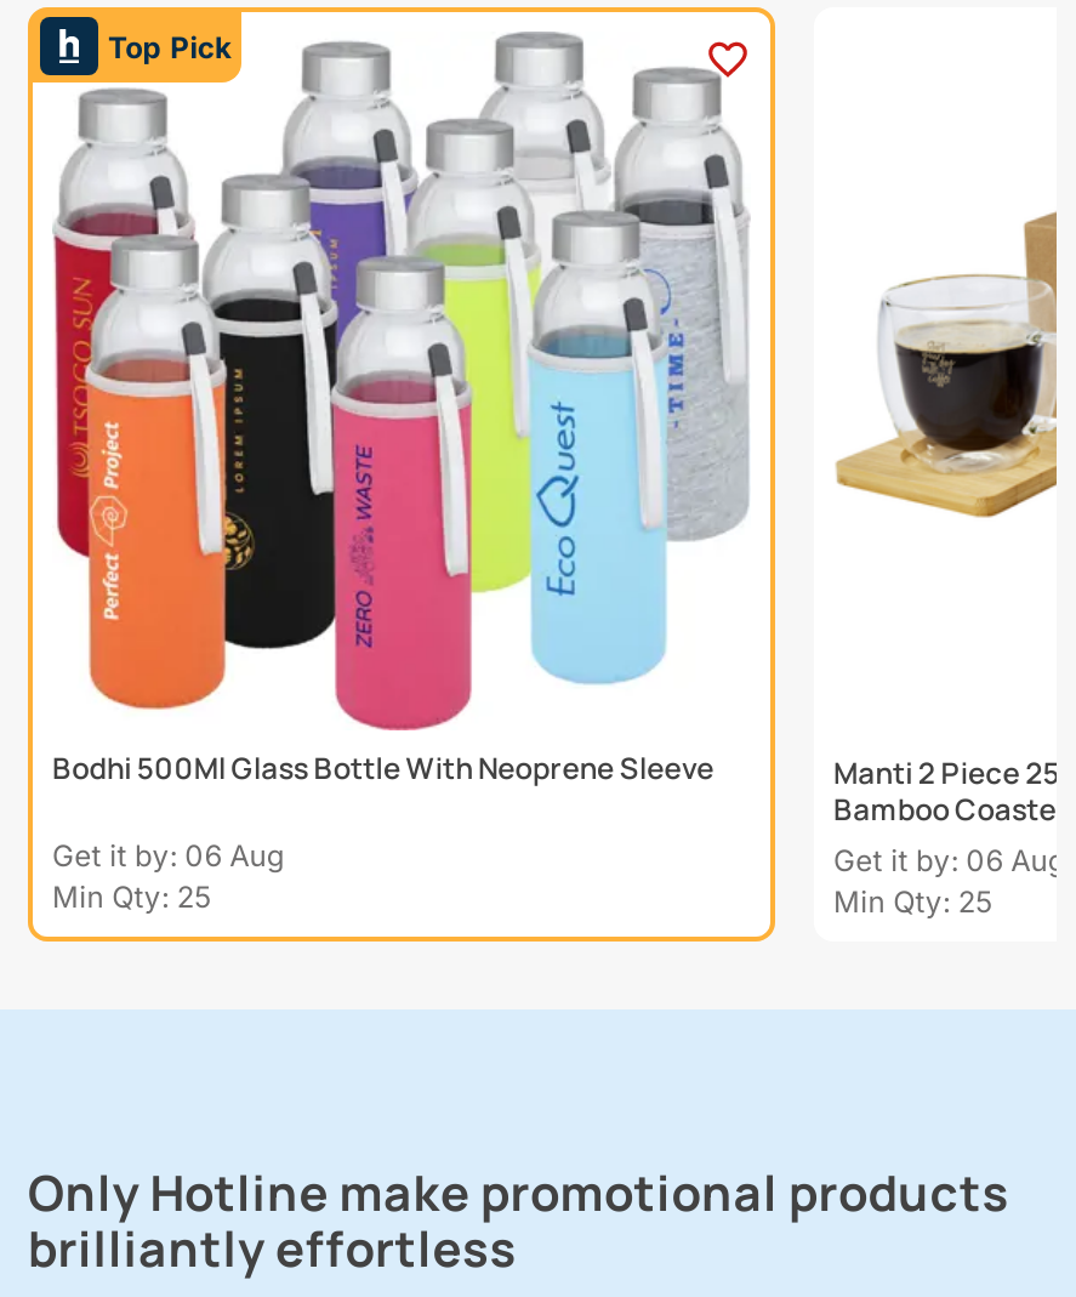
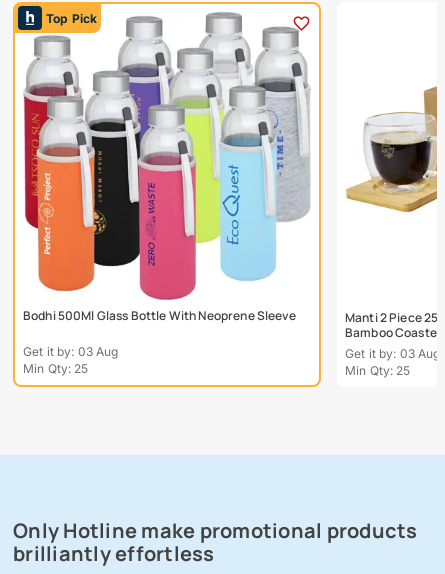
- Get it by: 06 Aug
+ Get it by: 03 Aug

- Get it by: 06 Aug
+ Get it by: 03 Aug
